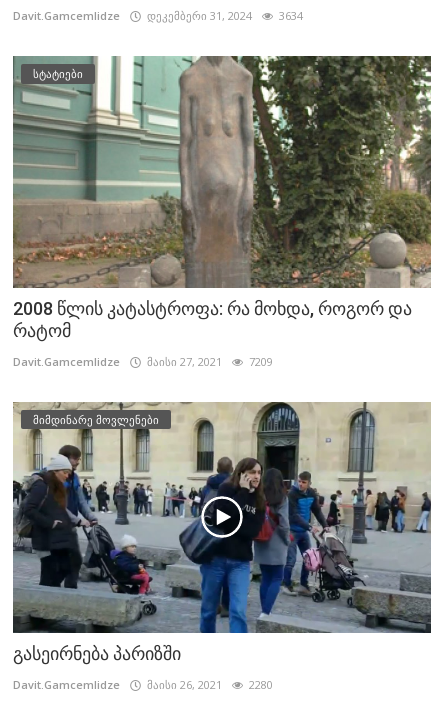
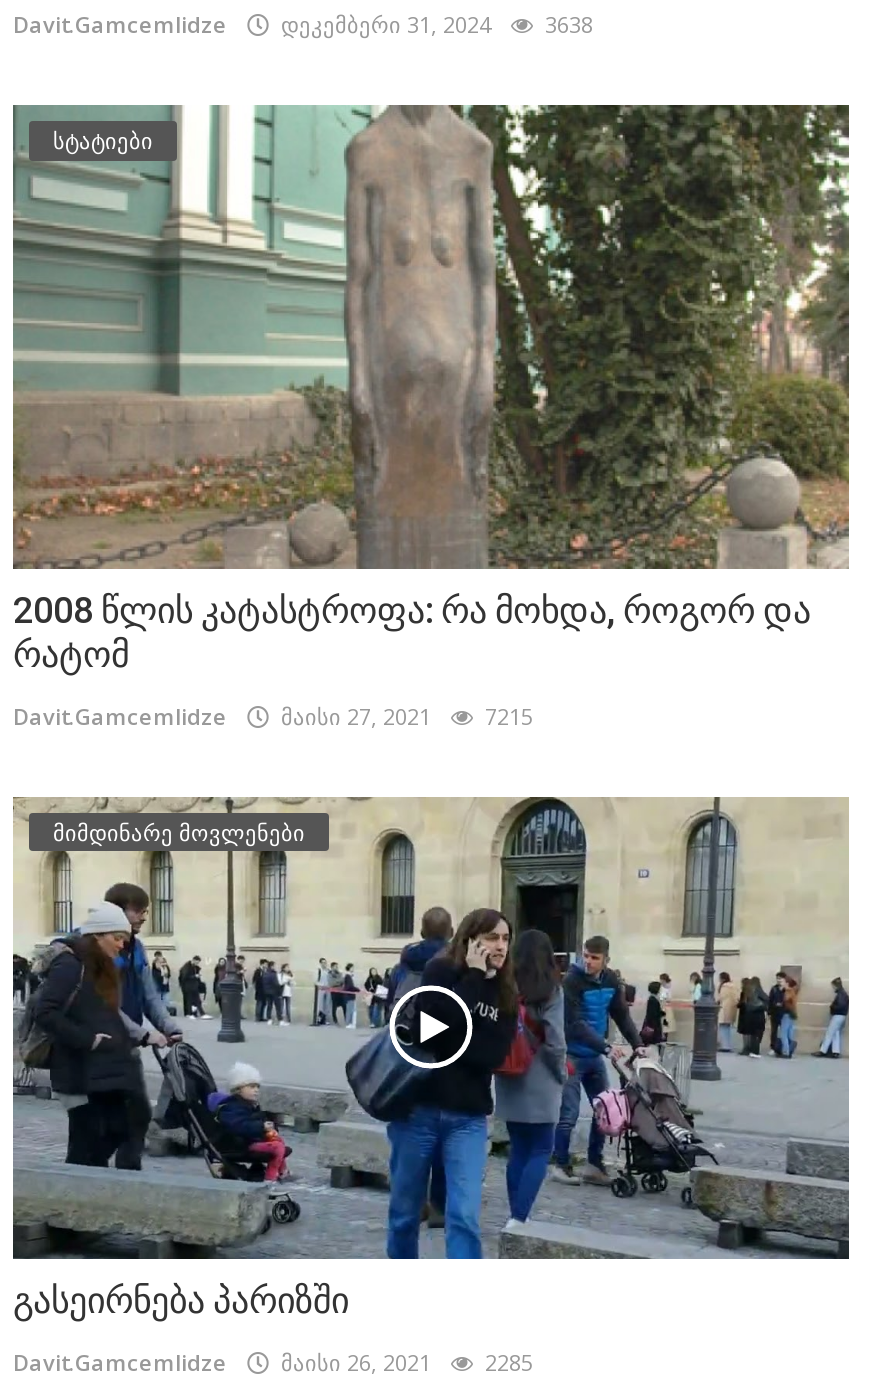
- Davit.Gamcemlidze დეკემბერი 31, 2024 3634
+ Davit.Gamcemlidze დეკემბერი 31, 2024 3638

- Davit.Gamcemlidze მაისი 27, 2021 7209
+ Davit.Gamcemlidze მაისი 27, 2021 7215

- Davit.Gamcemlidze მაისი 26, 2021 2280
+ Davit.Gamcemlidze მაისი 26, 2021 2285
